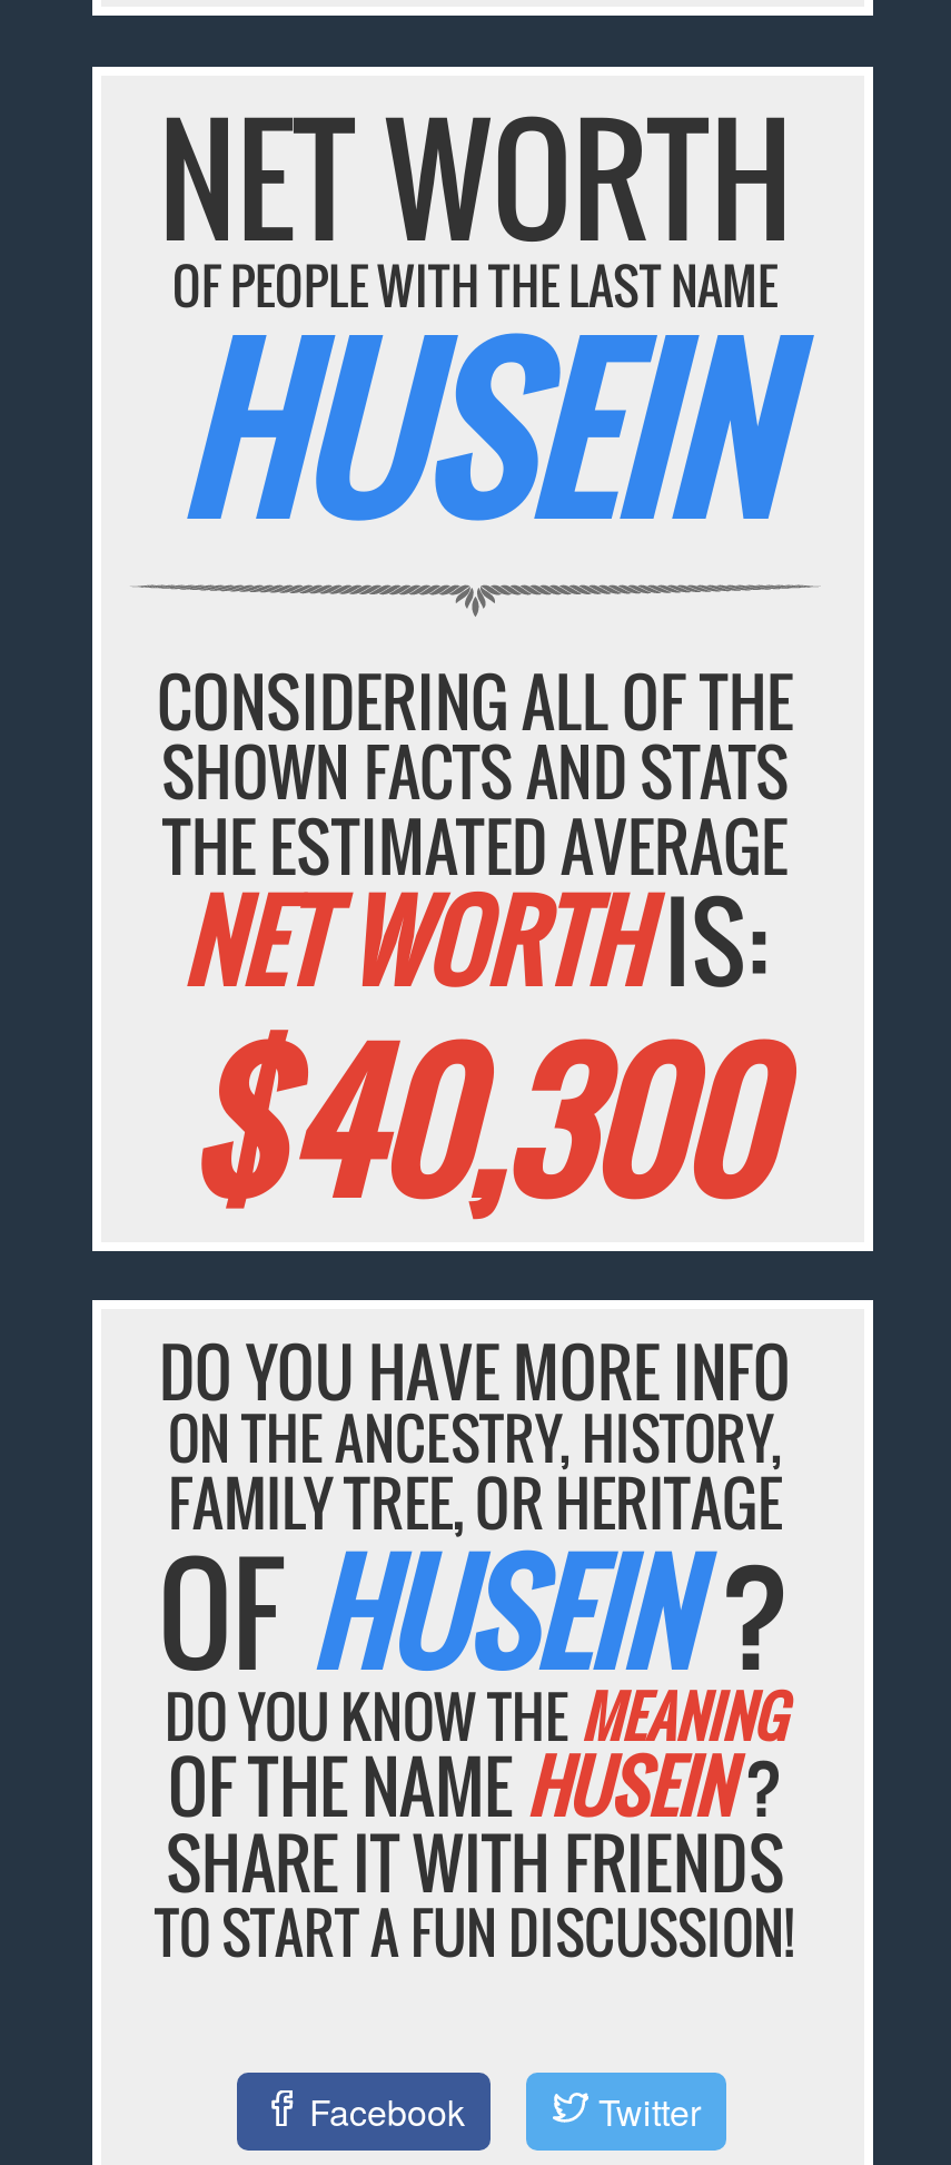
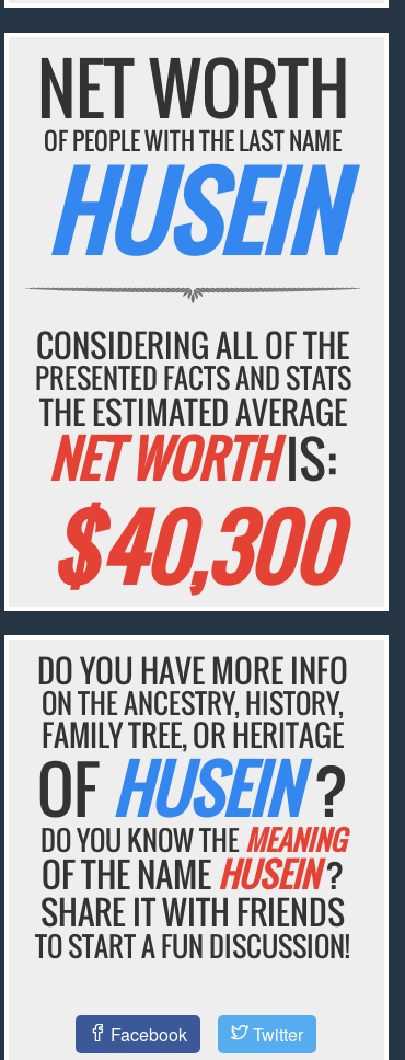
- SHOWN FACTS AND STATS
+ PRESENTED FACTS AND STATS
